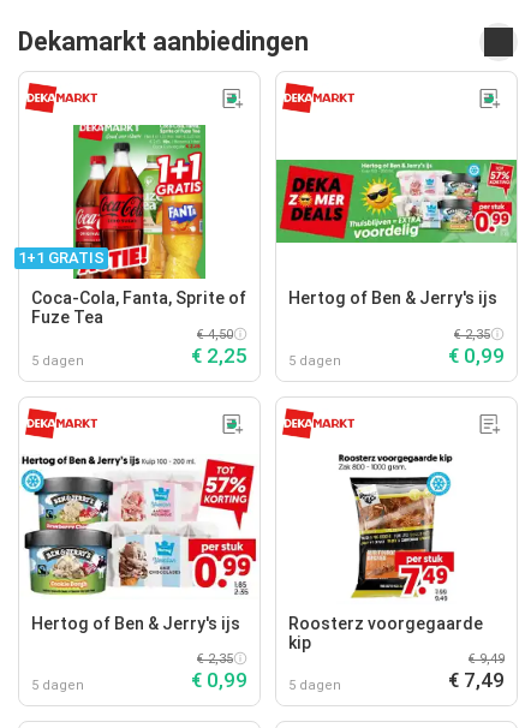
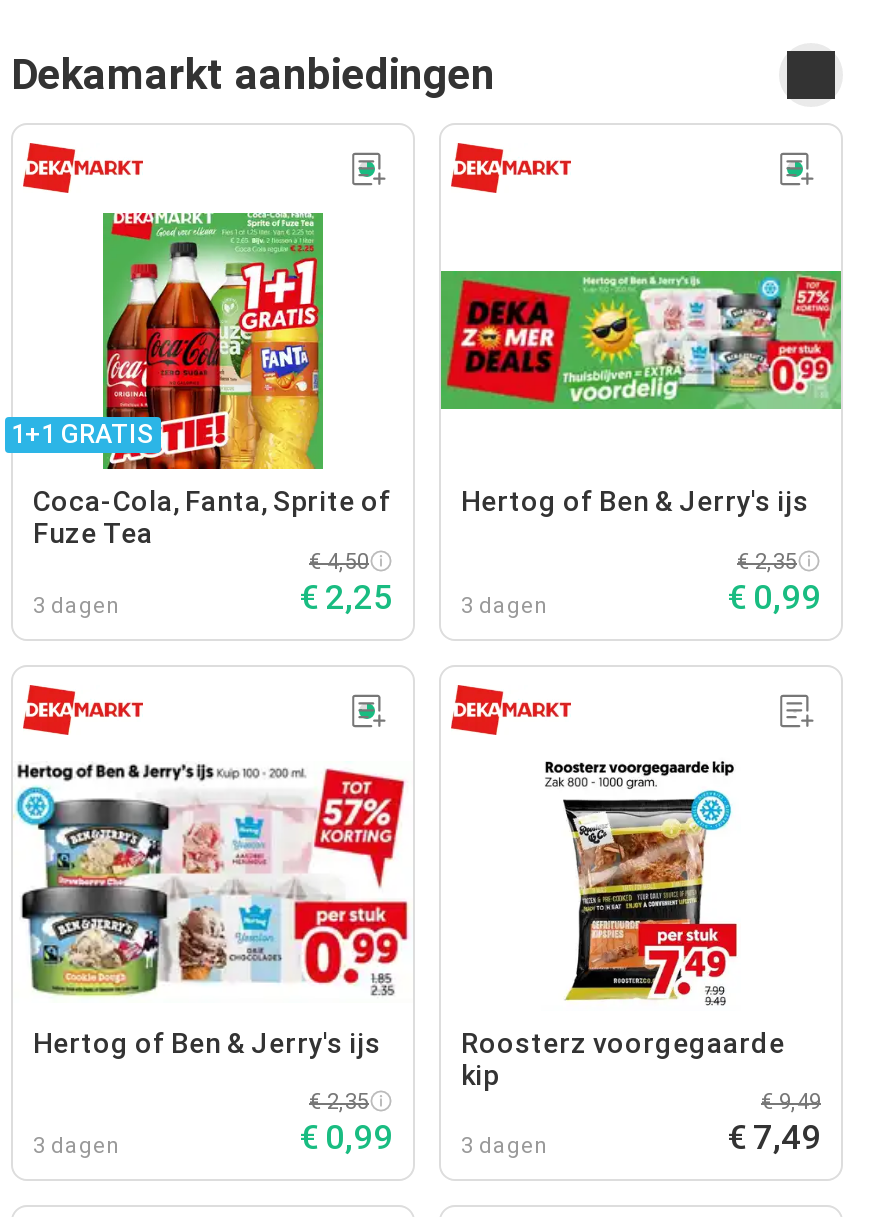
- 5 dagen
+ 3 dagen

- 5 dagen
+ 3 dagen

- 5 dagen
+ 3 dagen

- 5 dagen
+ 3 dagen
